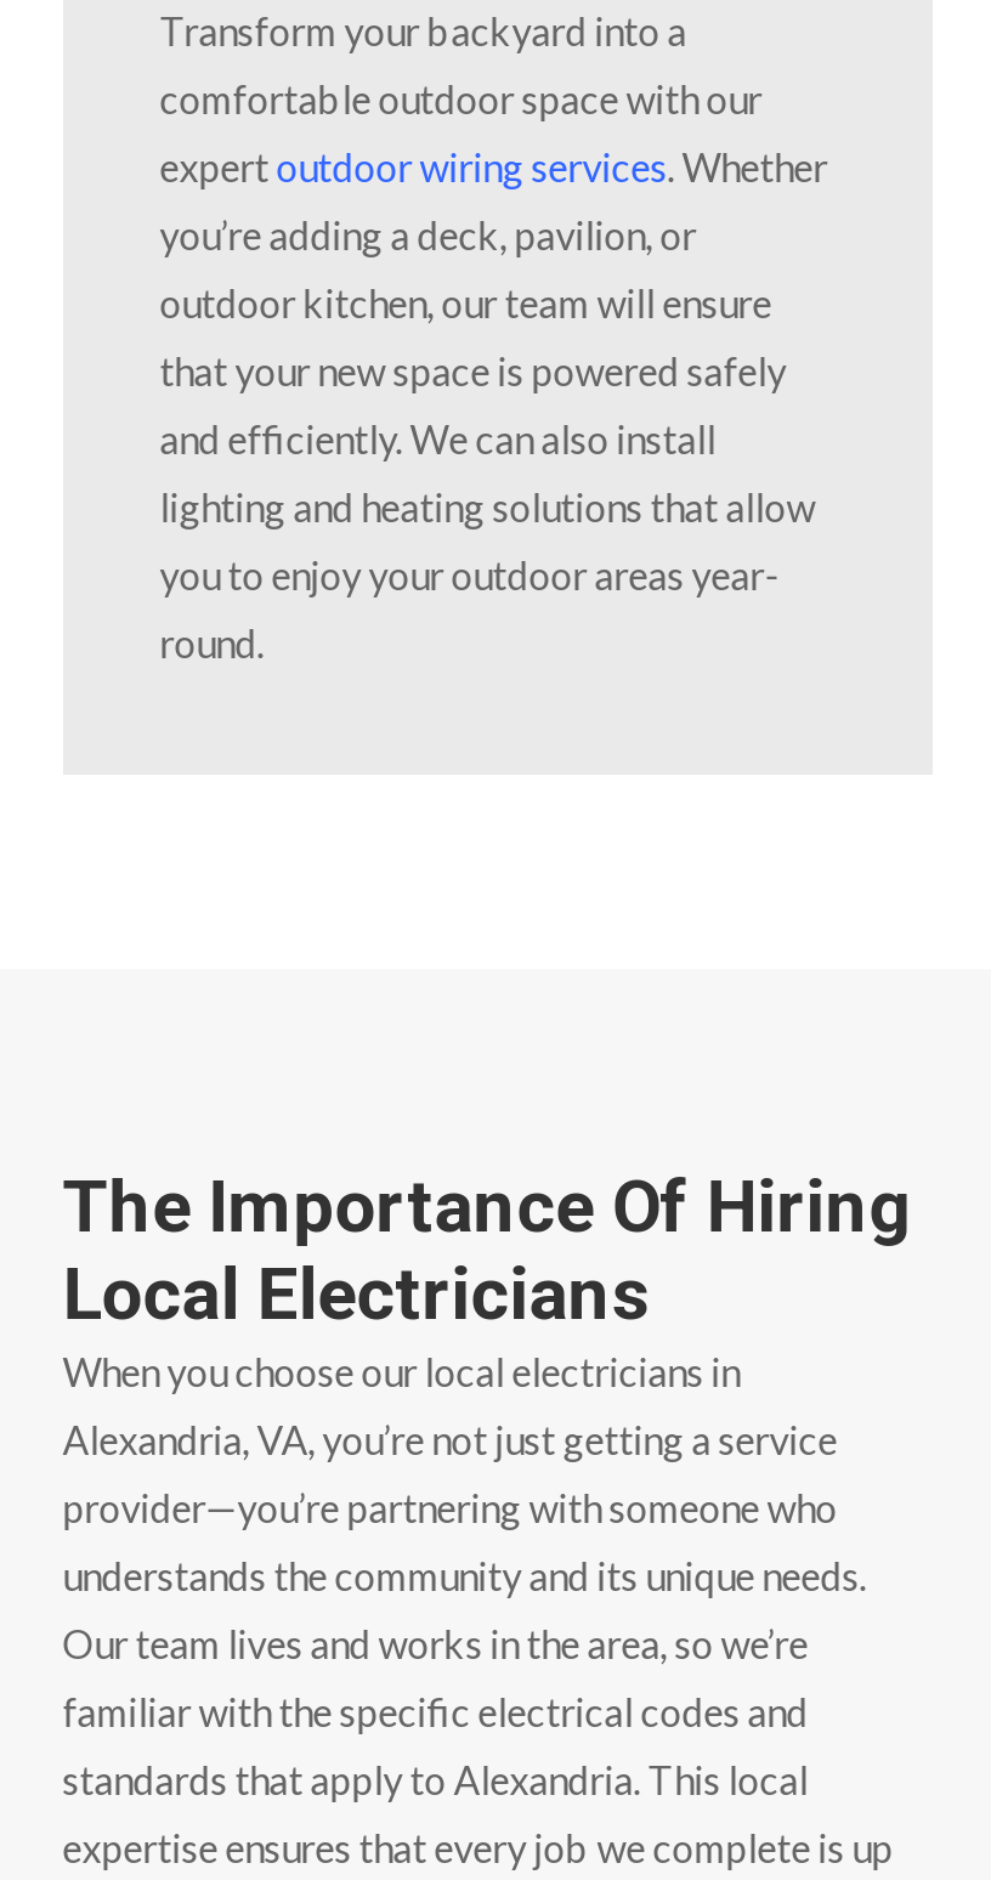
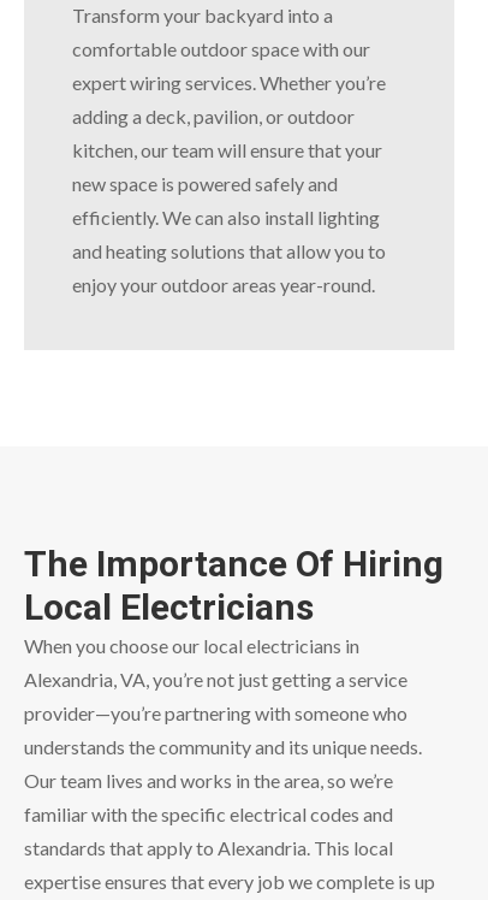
- expert outdoor wiring services. Whether
- you’re adding a deck, pavilion, or
- outdoor kitchen, our team will ensure
- that your new space is powered safely
- and efficiently. We can also install
- lighting and heating solutions that allow
- you to enjoy your outdoor areas year-
- round.
+ expert wiring services. Whether you’re
+ adding a deck, pavilion, or outdoor
+ kitchen, our team will ensure that your
+ new space is powered safely and
+ efficiently. We can also install lighting
+ and heating solutions that allow you to
+ enjoy your outdoor areas year-round.
